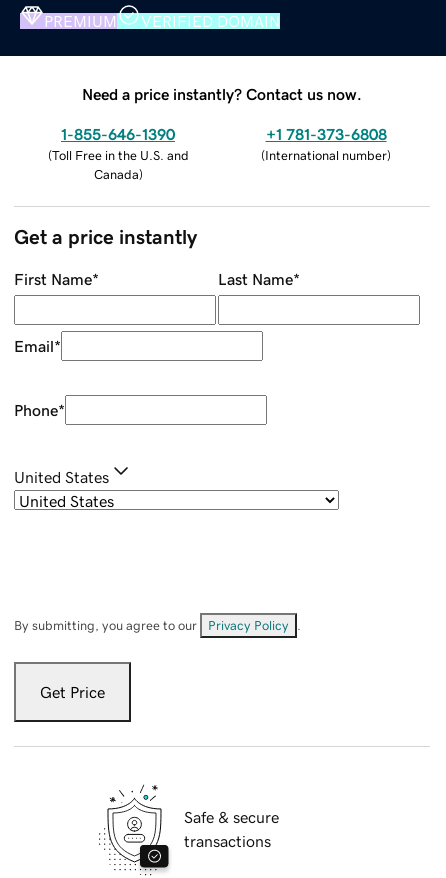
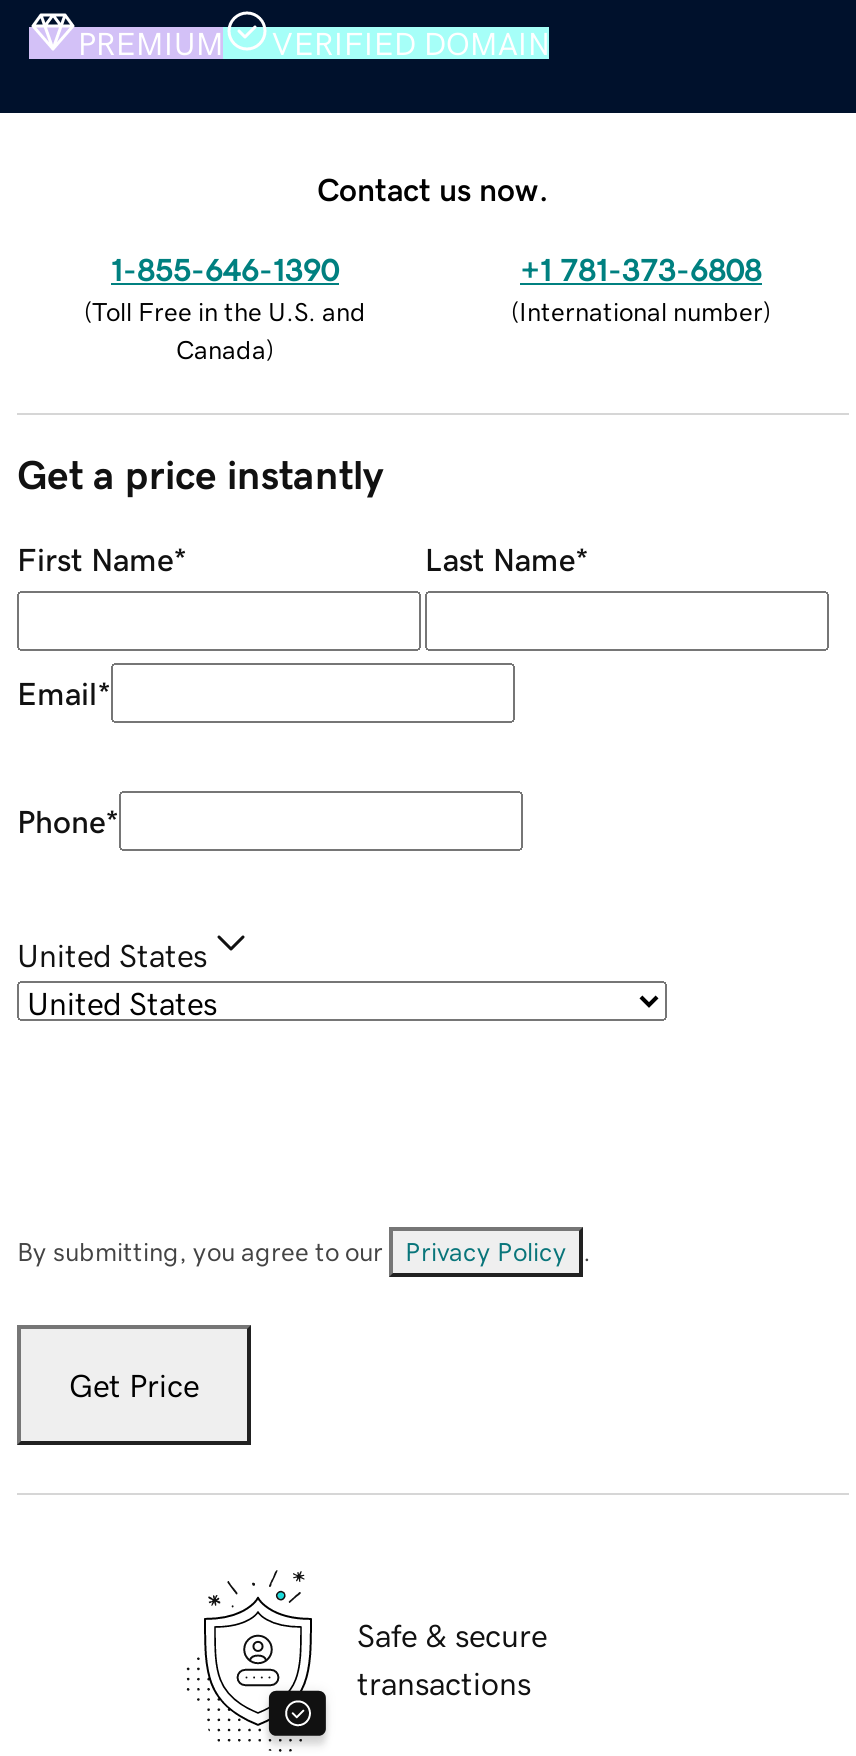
- Need a price instantly? Contact us now.
+ Contact us now.
